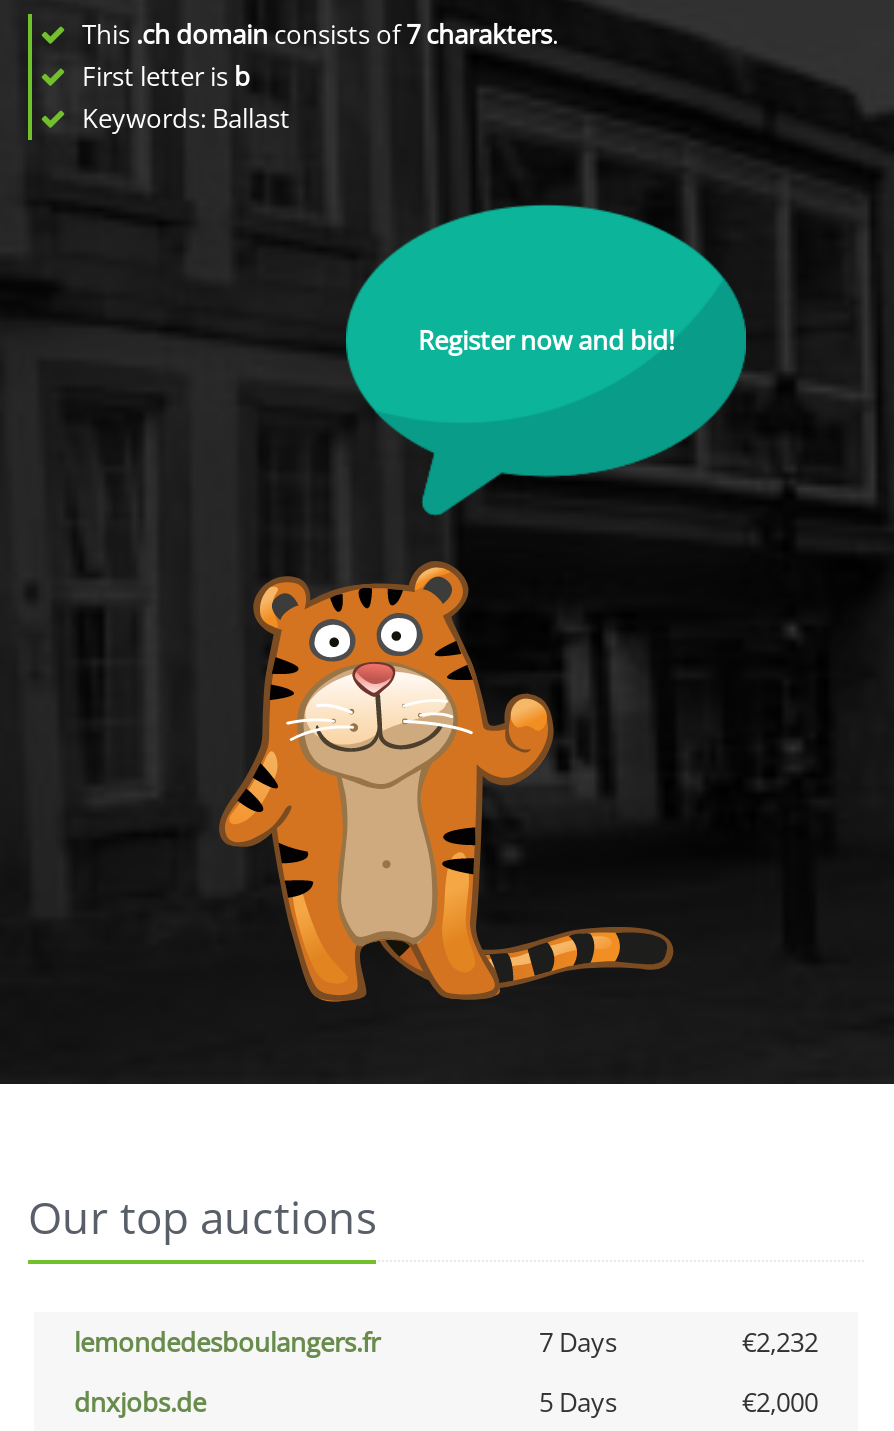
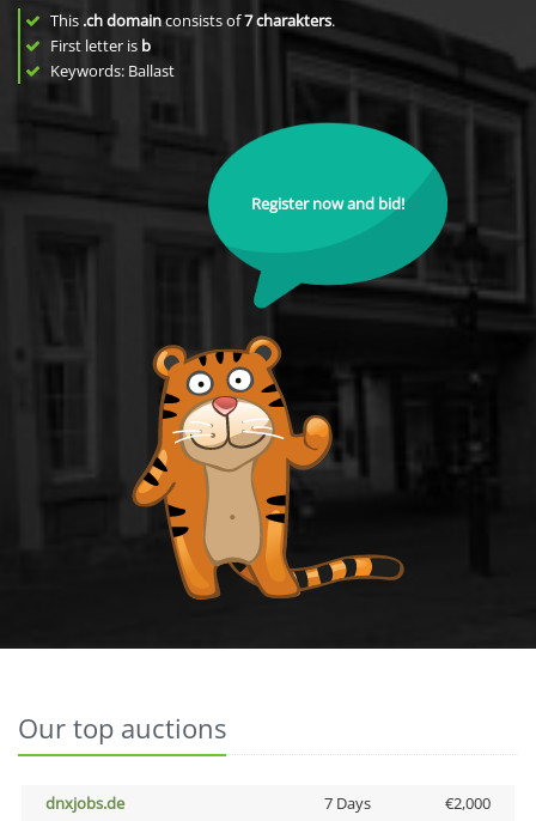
- lemondedesboulangers.fr
- 7 Days
- €2,232

- 5 Days
+ 7 Days
